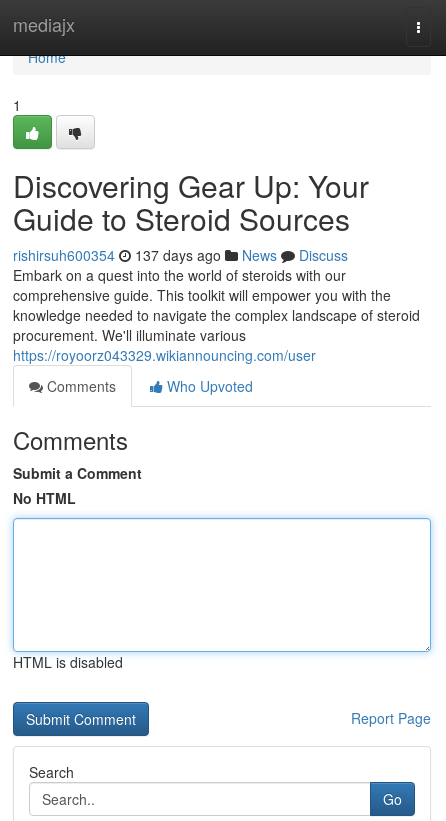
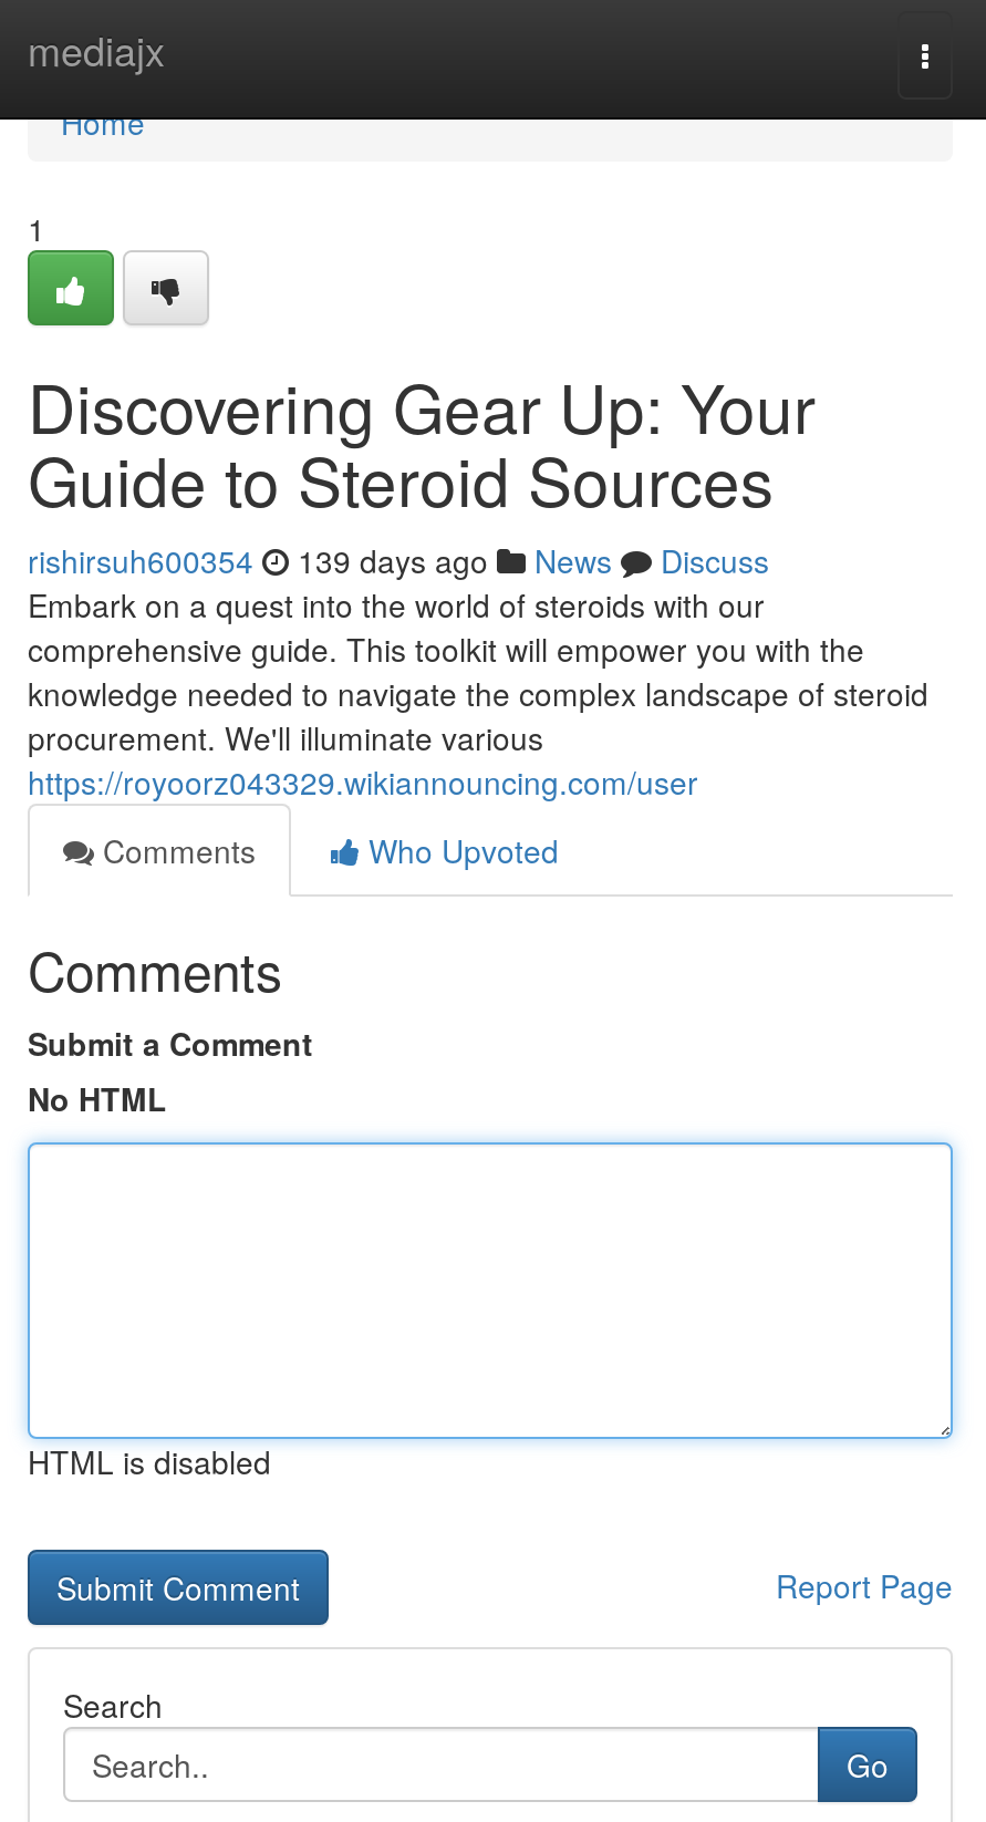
- rishirsuh600354 137 days ago News Discuss
+ rishirsuh600354 139 days ago News Discuss
